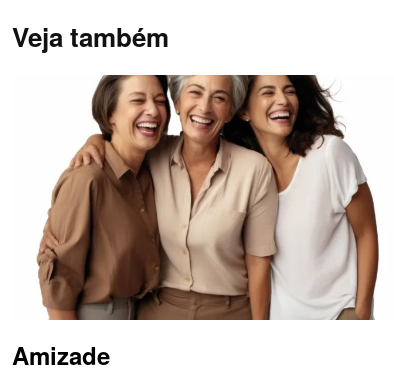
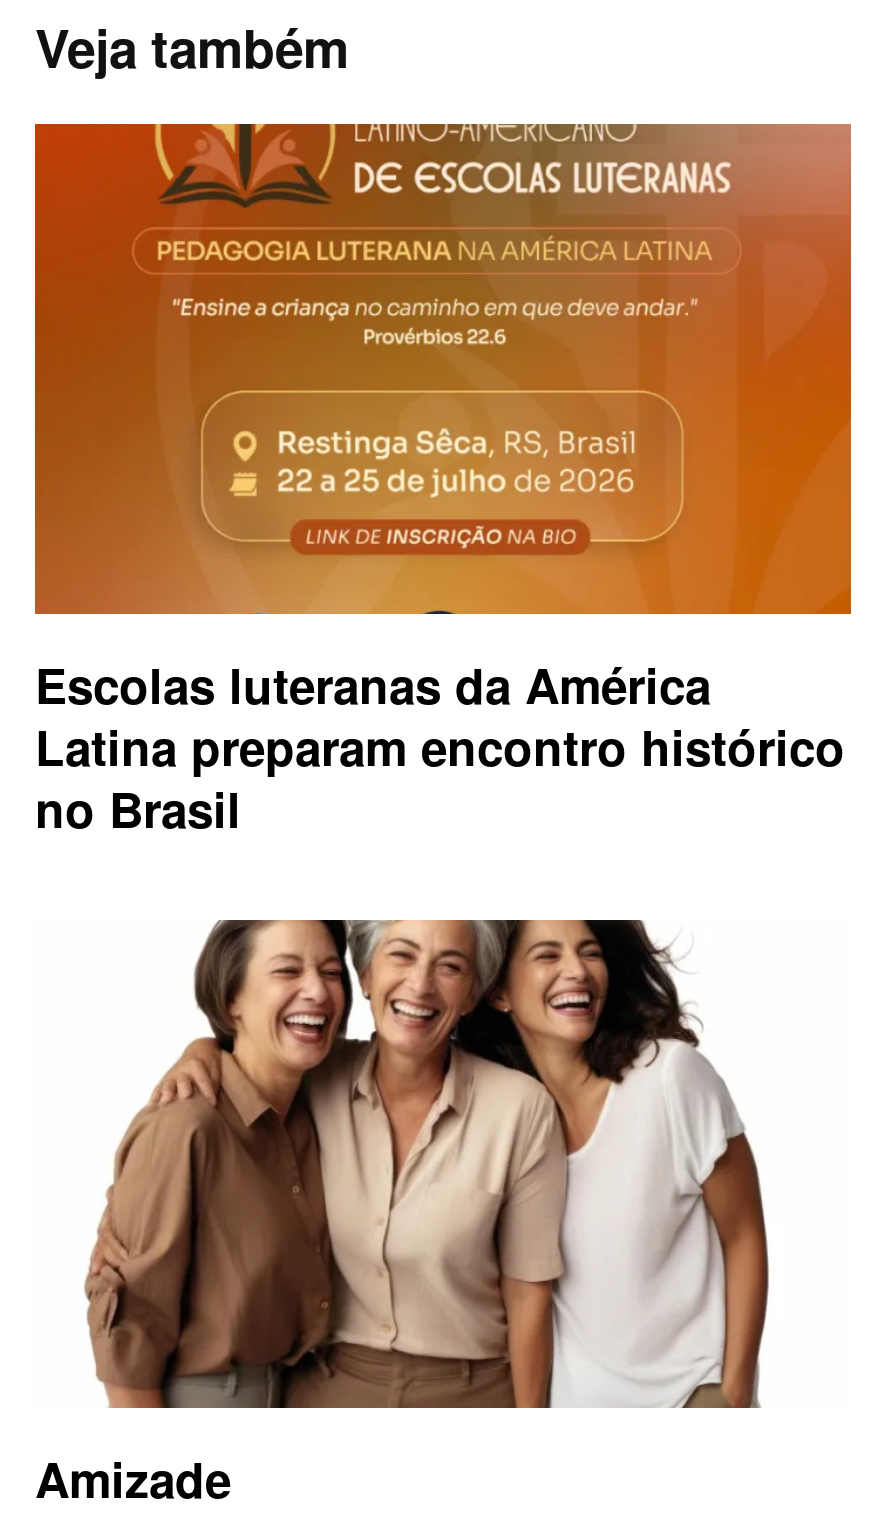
+ [image]
+ Escolas luteranas da América
+ Latina preparam encontro histórico
+ no Brasil
